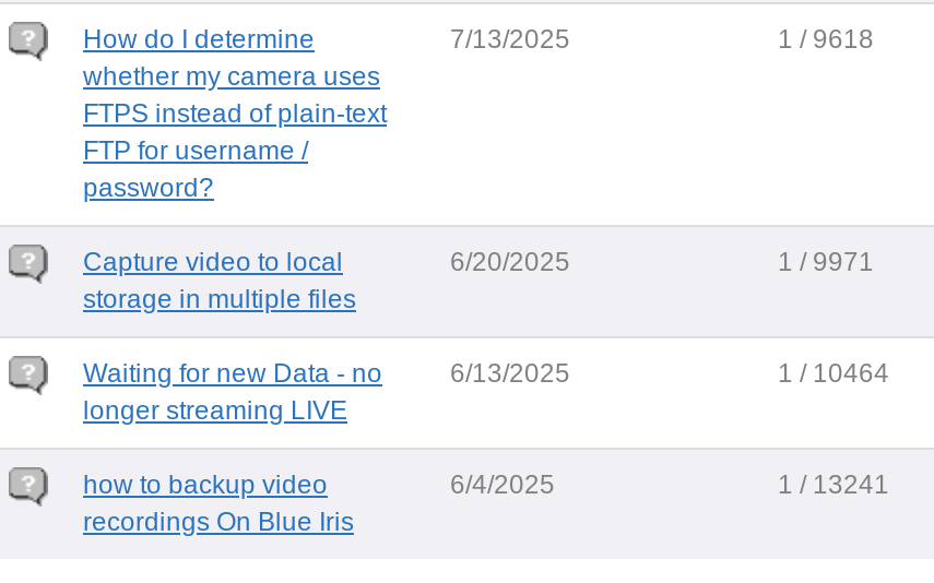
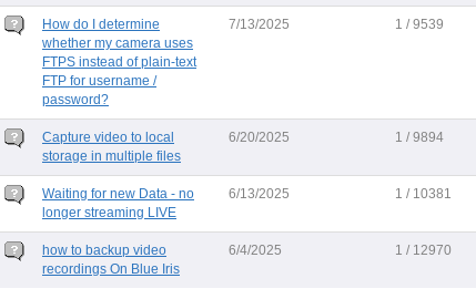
- 1 / 9618
+ 1 / 9539

- 1 / 9971
+ 1 / 9894

- 1 / 10464
+ 1 / 10381

- 1 / 13241
+ 1 / 12970
